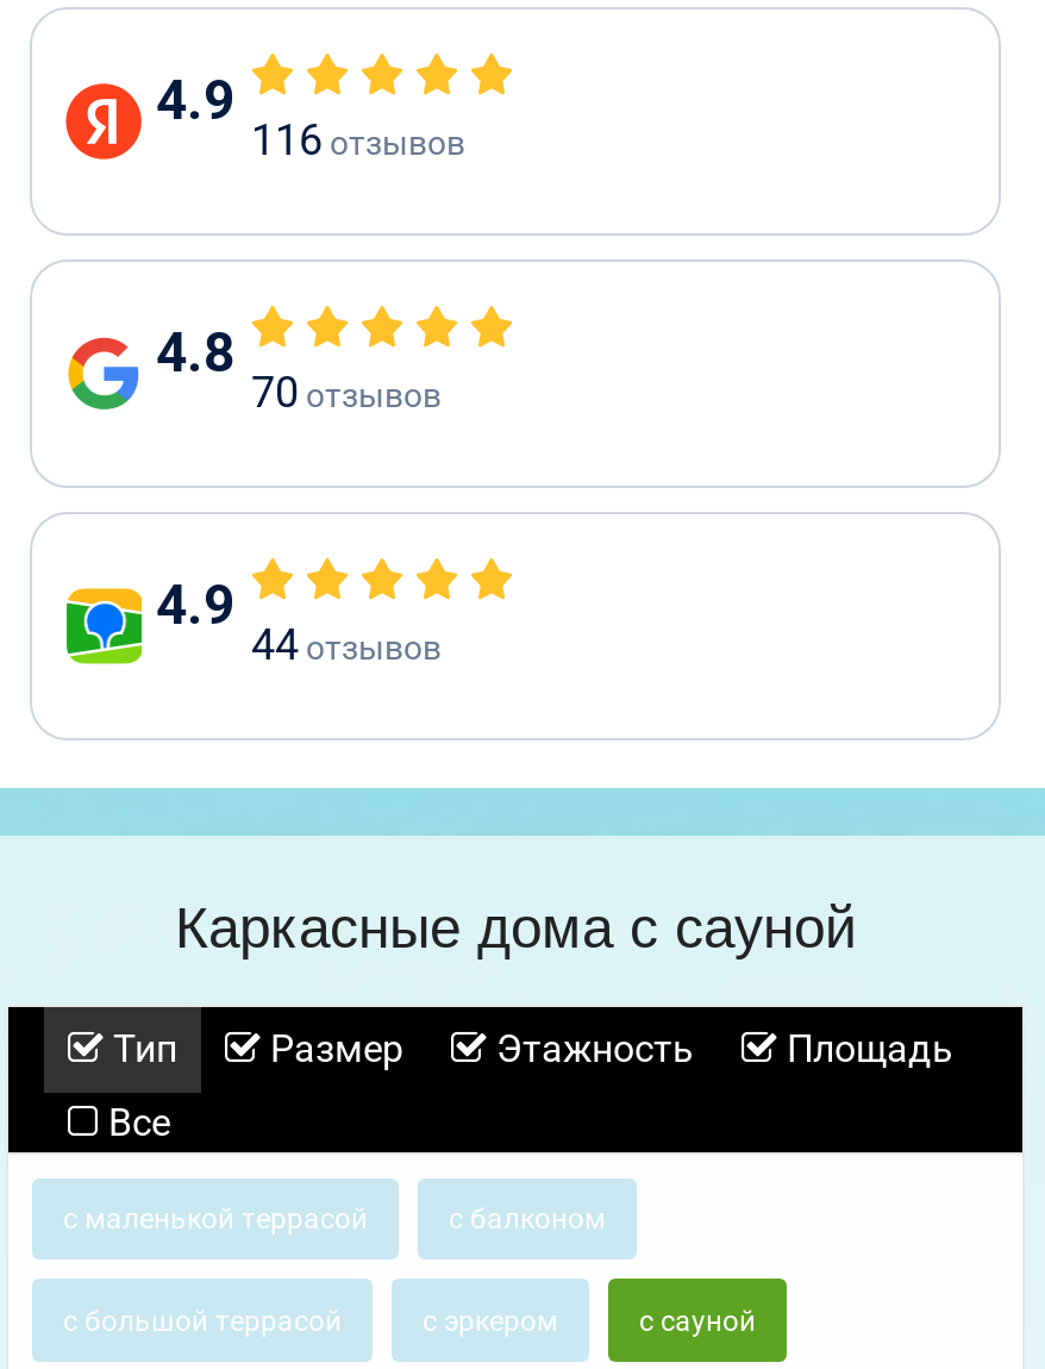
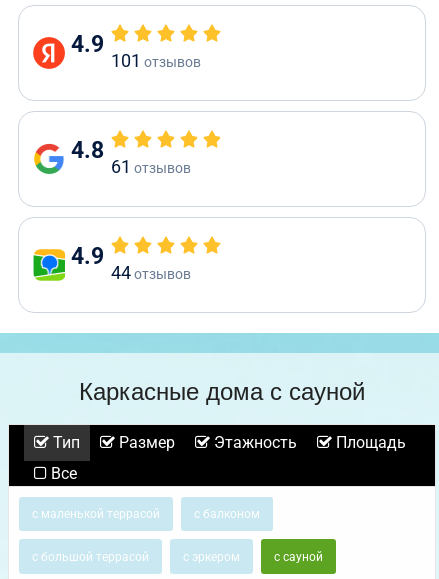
- 116 отзывов
+ 101 отзывов

- 70 отзывов
+ 61 отзывов
